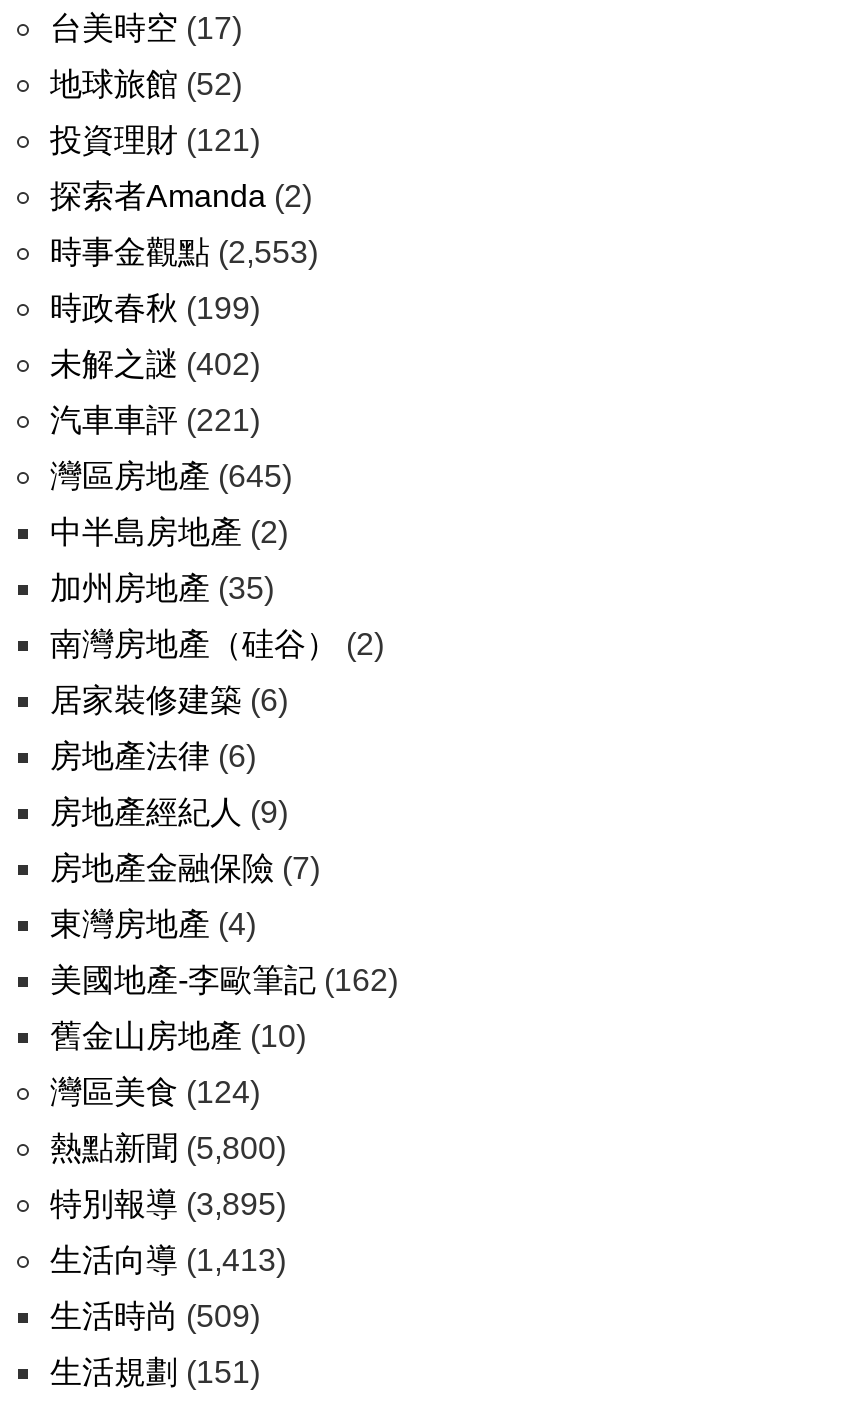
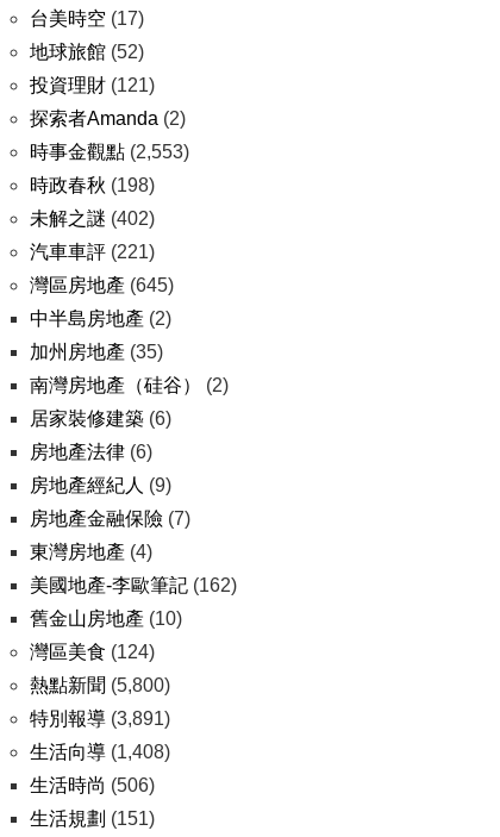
- 時政春秋(199)
+ 時政春秋(198)

- 特別報導(3,895)
+ 特別報導(3,891)

- 生活向導(1,413)
+ 生活向導(1,408)

- 生活時尚(509)
+ 生活時尚(506)
